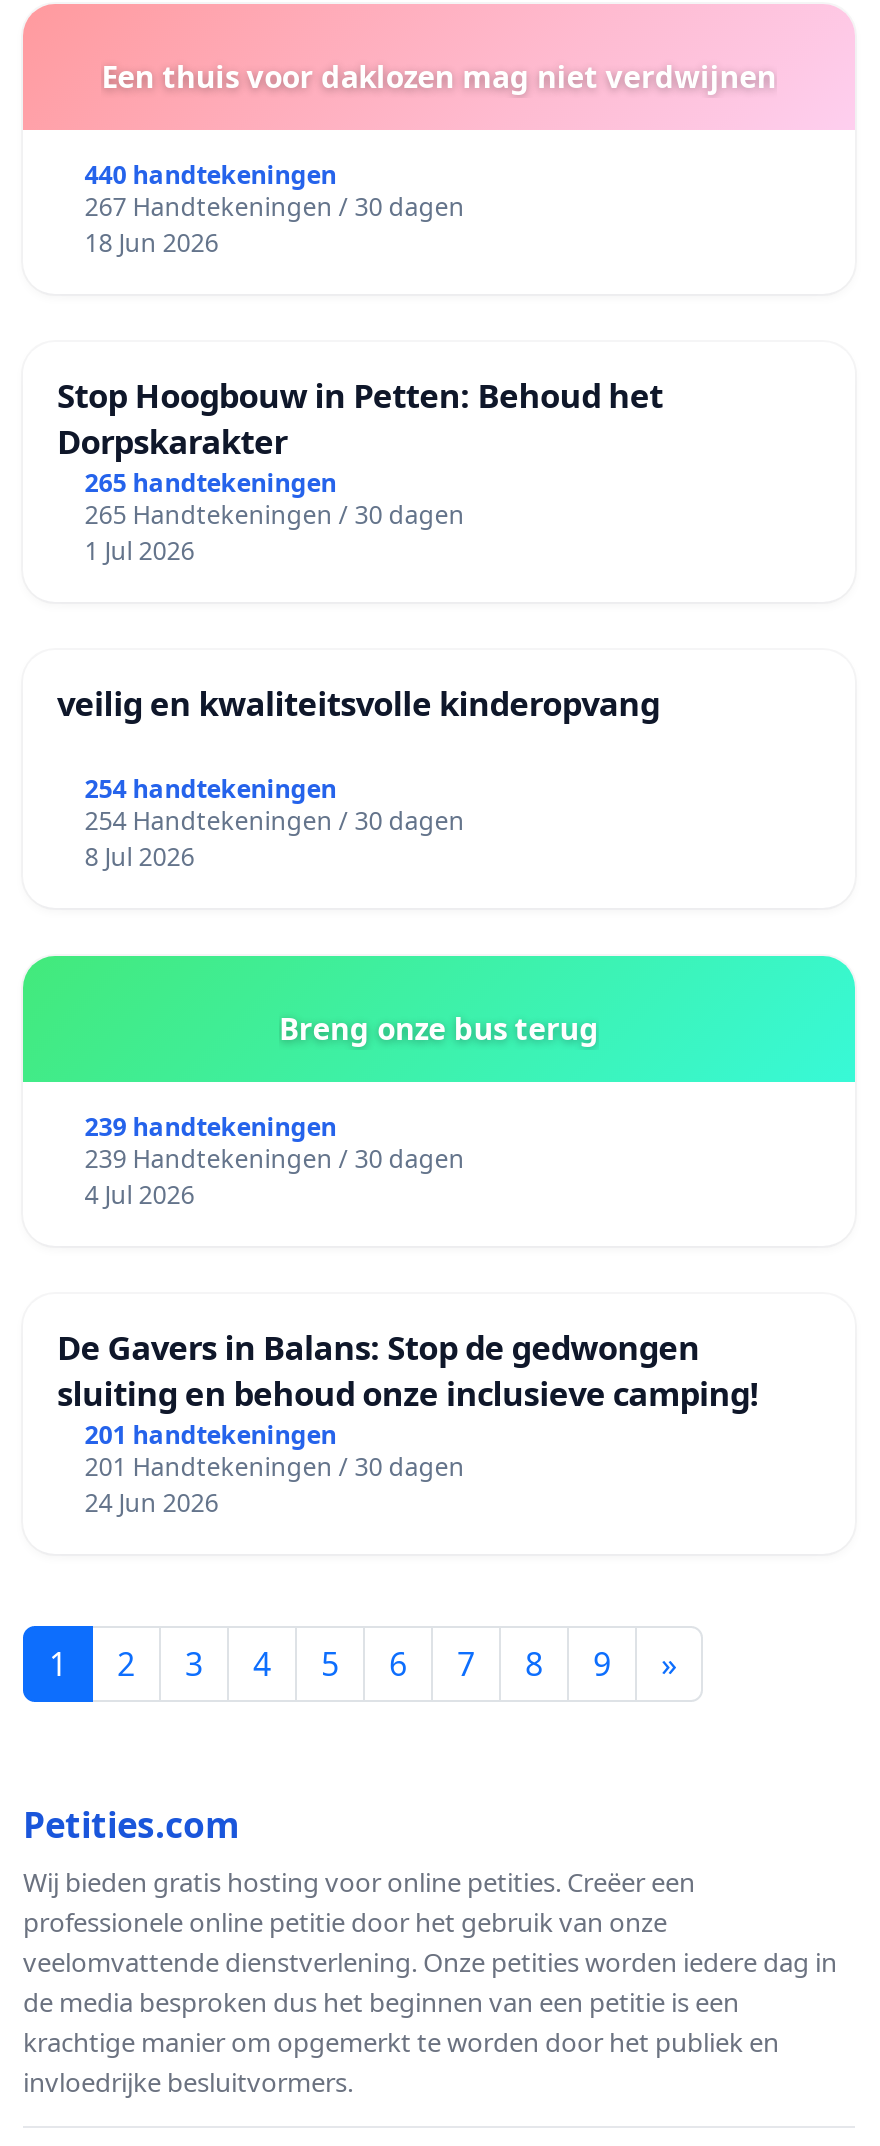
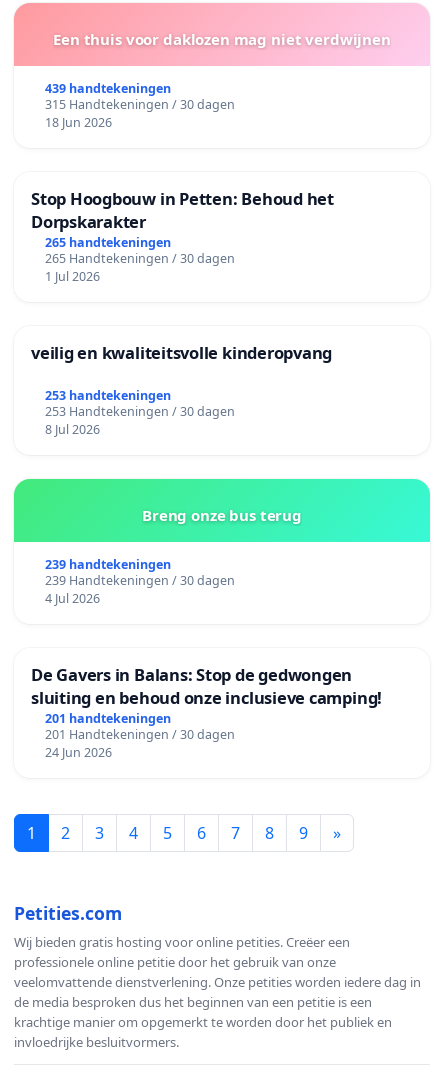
- 440 handtekeningen
+ 439 handtekeningen

- 267 Handtekeningen / 30 dagen
+ 315 Handtekeningen / 30 dagen

- 254 handtekeningen
+ 253 handtekeningen

- 254 Handtekeningen / 30 dagen
+ 253 Handtekeningen / 30 dagen
